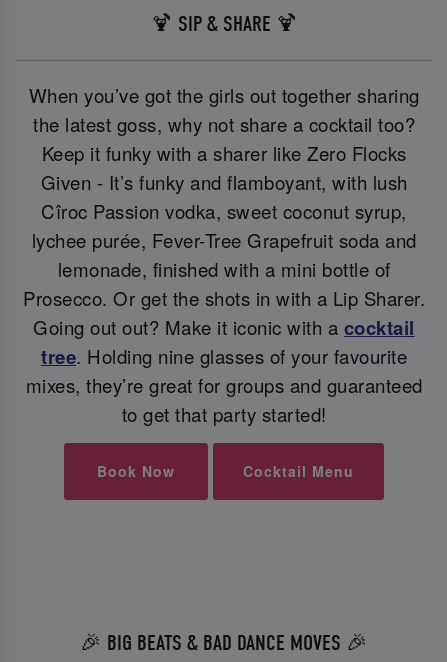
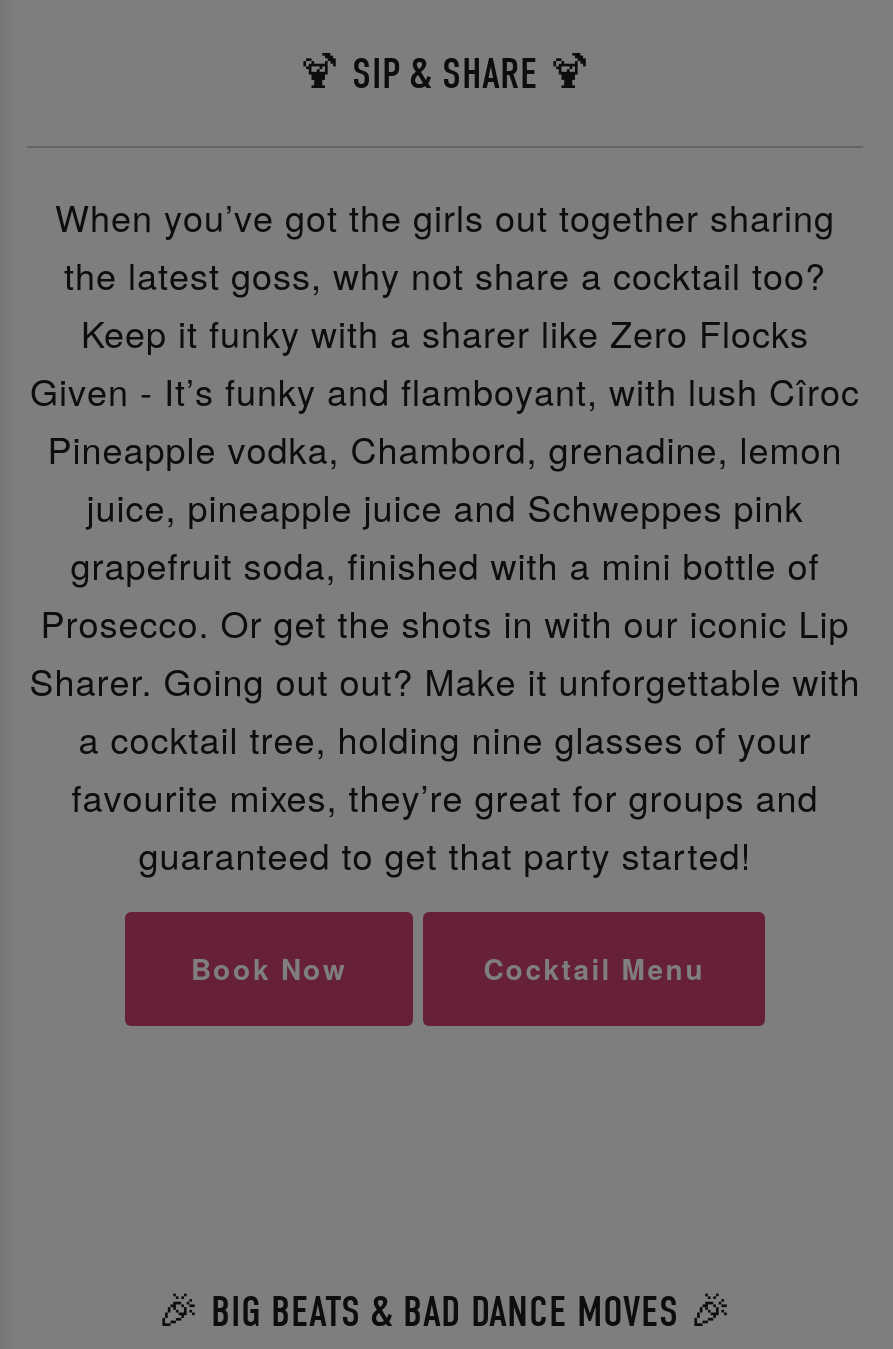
- Given - It’s funky and flamboyant, with lush
- Cîroc Passion vodka, sweet coconut syrup,
- lychee purée, Fever-Tree Grapefruit soda and
- lemonade, finished with a mini bottle of
- Prosecco. Or get the shots in with a Lip Sharer.
- Going out out? Make it iconic with a cocktail
- tree. Holding nine glasses of your favourite
- mixes, they’re great for groups and guaranteed
- to get that party started!
+ Given - It’s funky and flamboyant, with lush Cîroc
+ Pineapple vodka, Chambord, grenadine, lemon
+ juice, pineapple juice and Schweppes pink
+ grapefruit soda, finished with a mini bottle of
+ Prosecco. Or get the shots in with our iconic Lip
+ Sharer. Going out out? Make it unforgettable with
+ a cocktail tree, holding nine glasses of your
+ favourite mixes, they’re great for groups and
+ guaranteed to get that party started!
